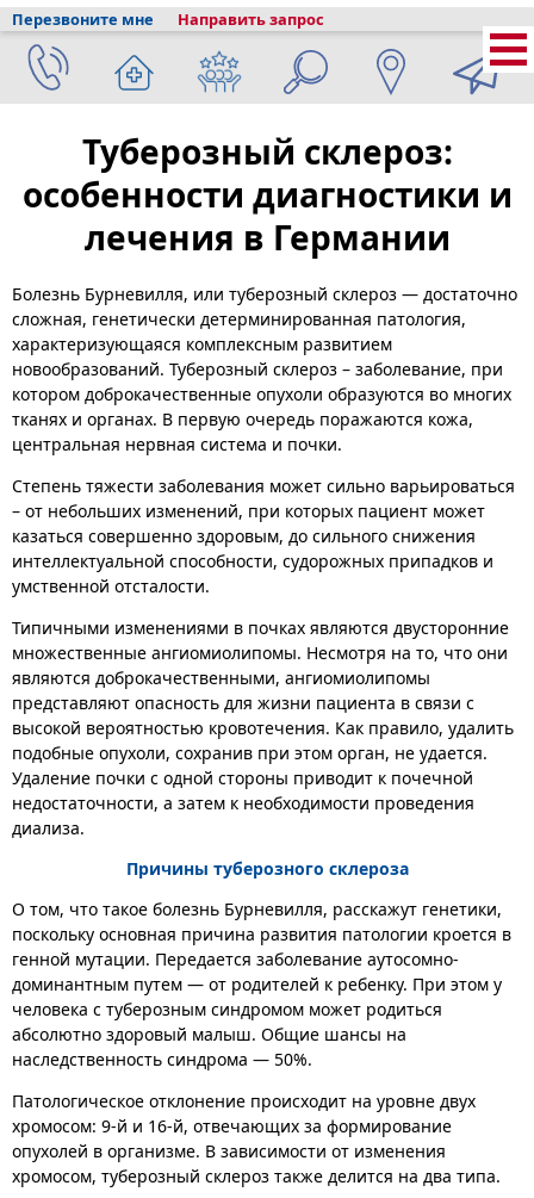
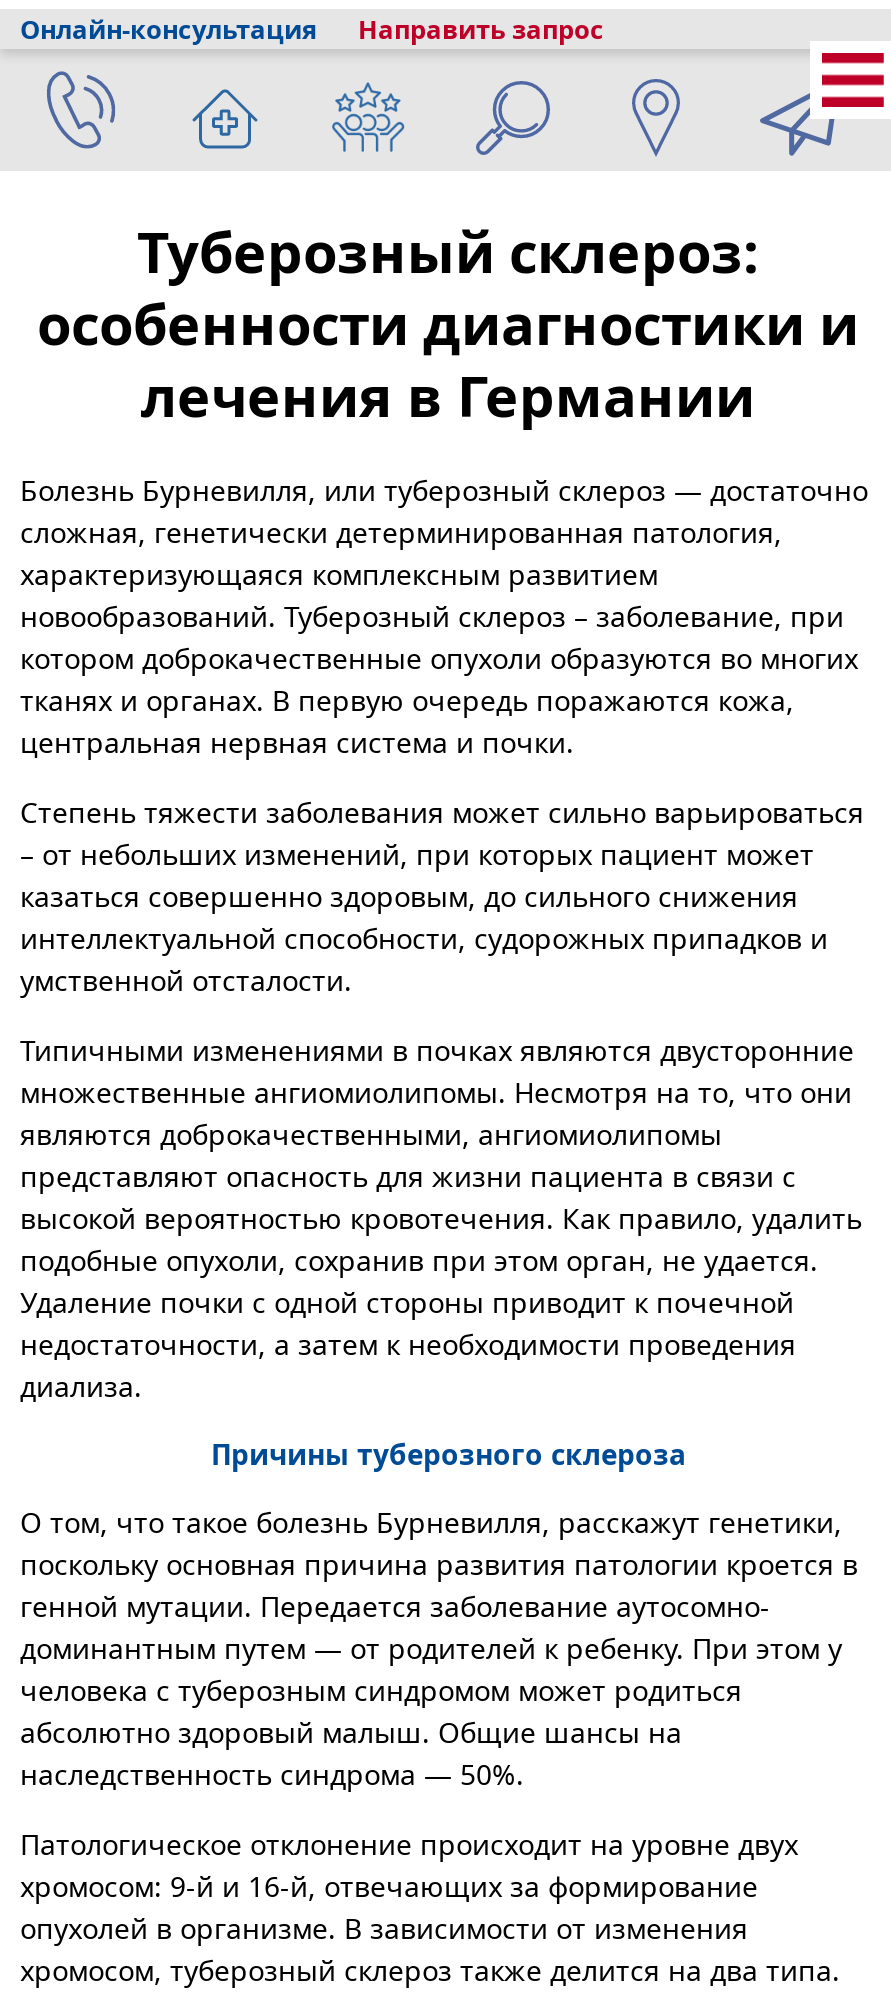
- Перезвоните мне
+ Онлайн-консультация
